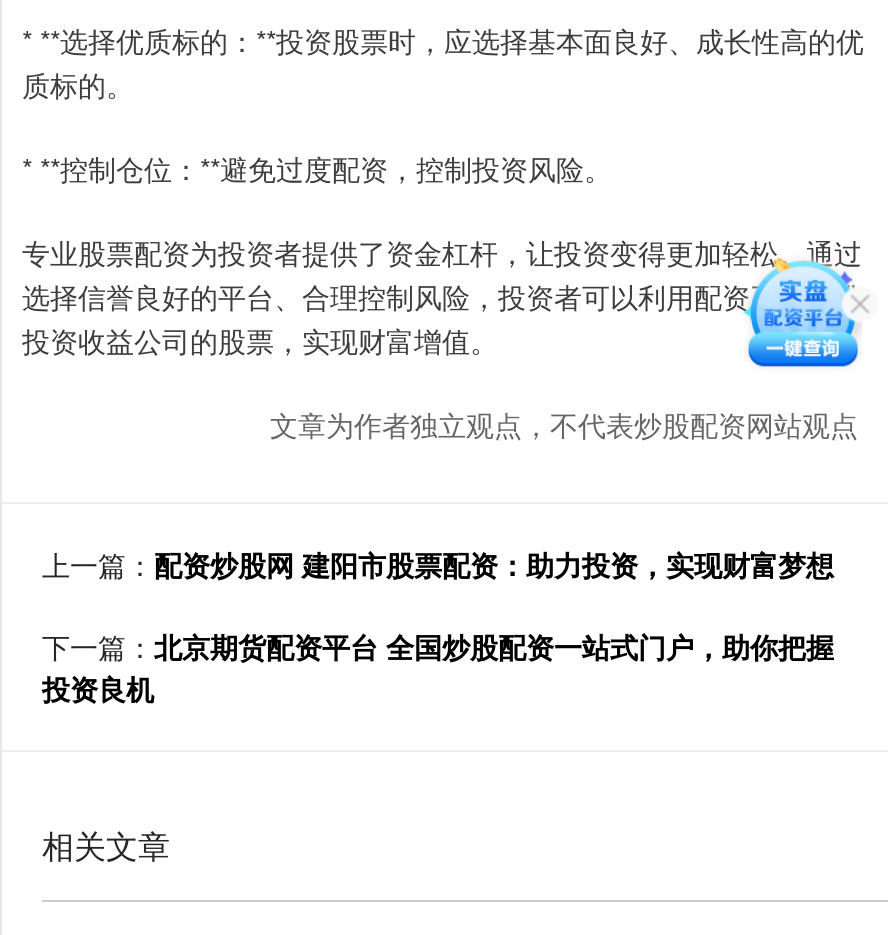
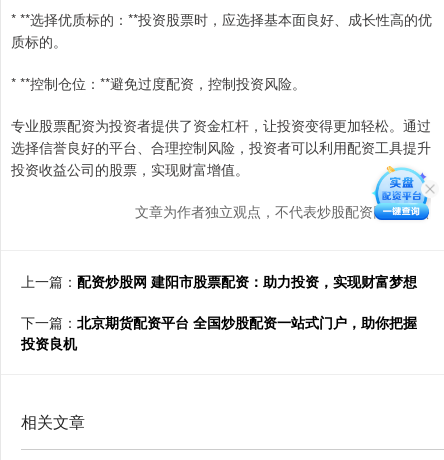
- [image]
+ [image]
